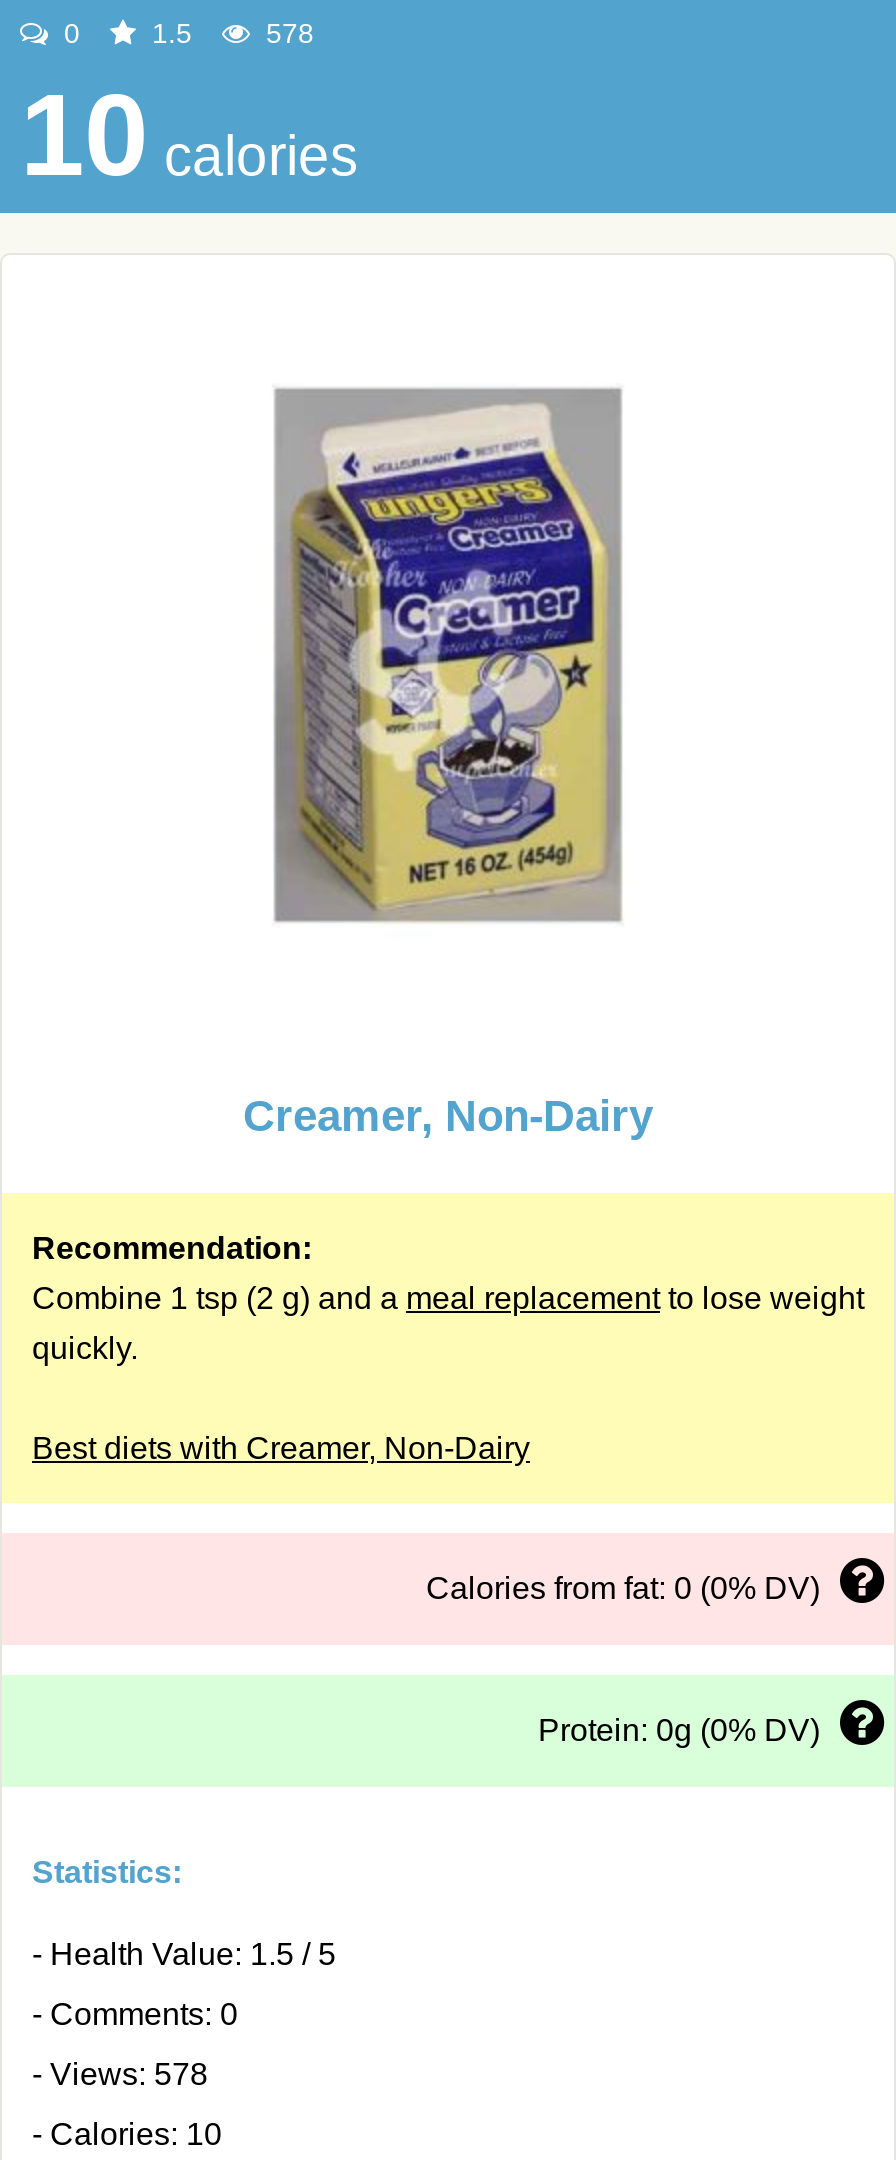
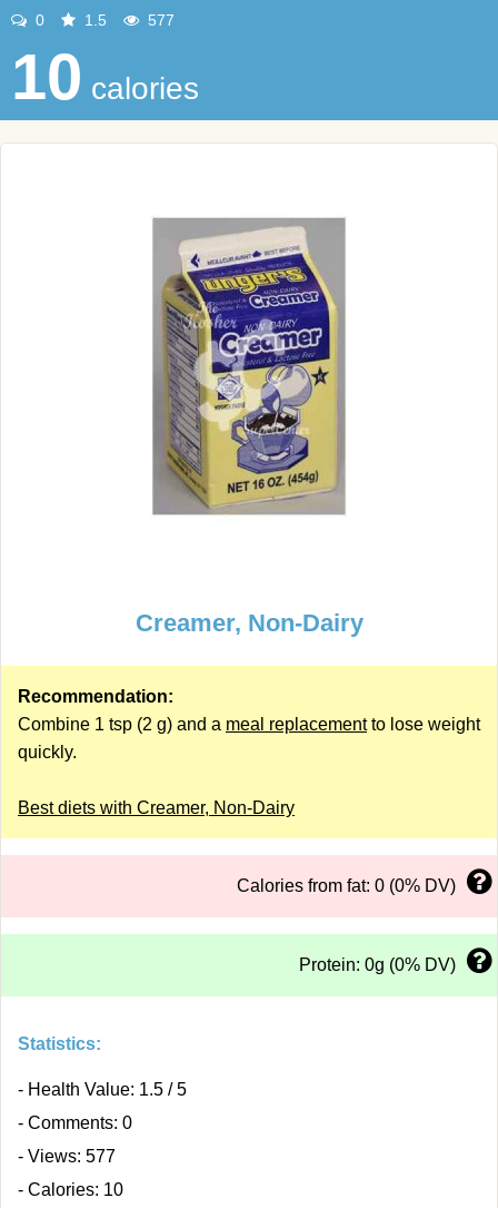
- 578
+ 577

- - Views: 578
+ - Views: 577
